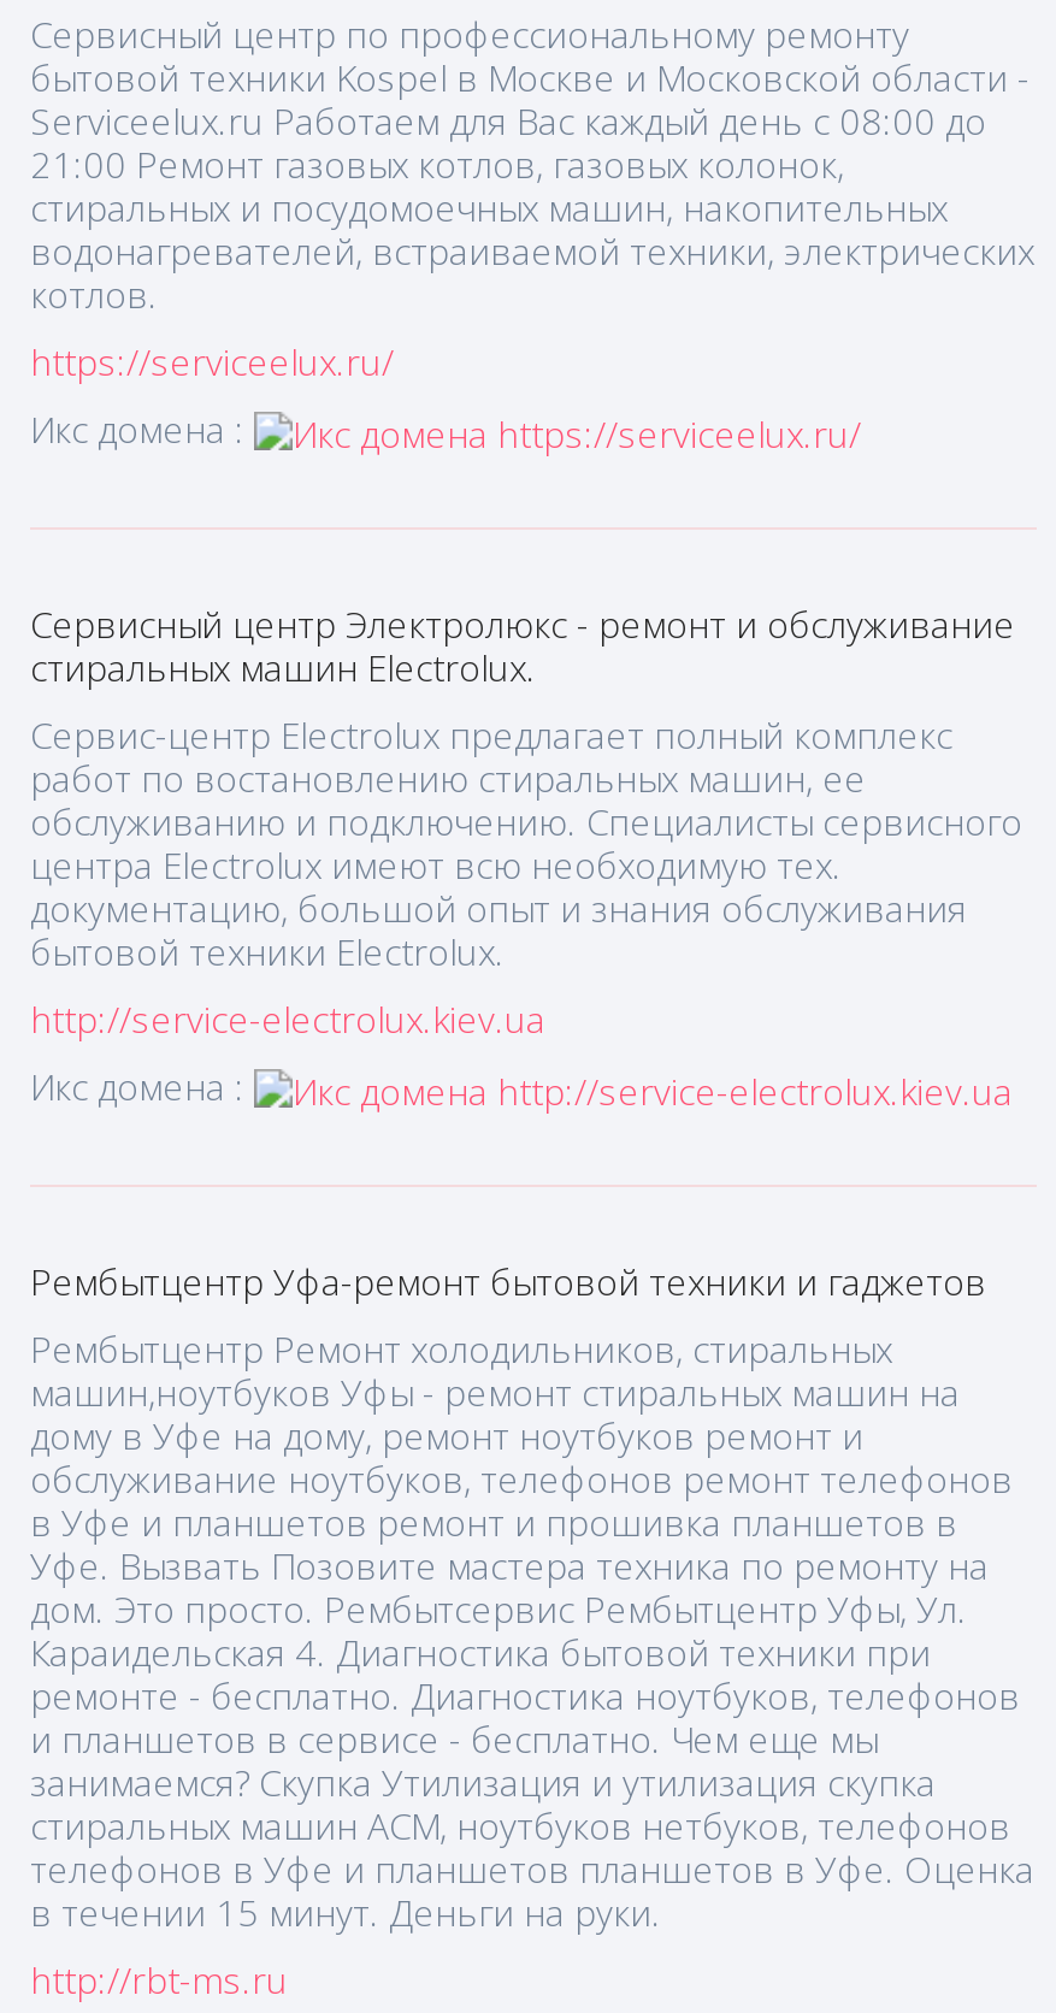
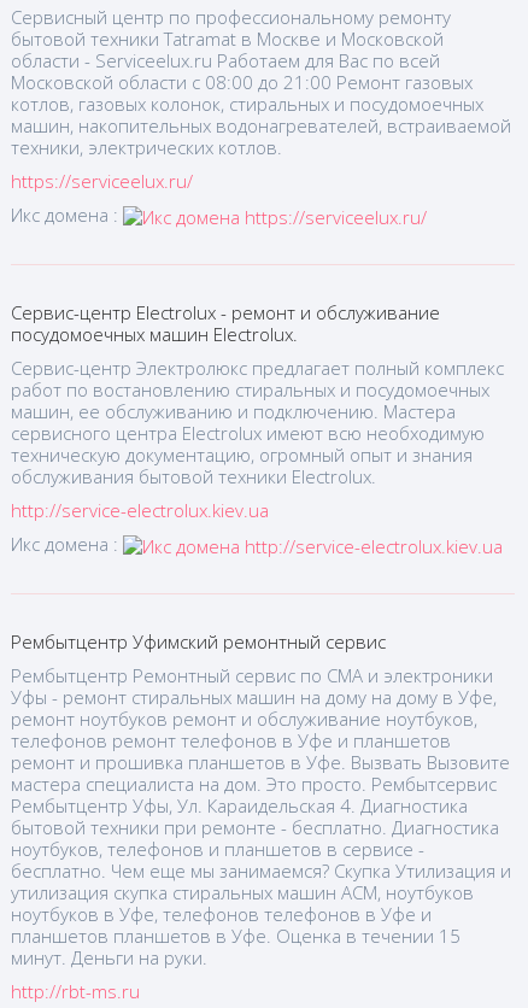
- бытовой техники Kospel в Москве и Московской области -
- Serviceelux.ru Работаем для Вас каждый день с 08:00 до
- 21:00 Ремонт газовых котлов, газовых колонок,
- стиральных и посудомоечных машин, накопительных
- водонагревателей, встраиваемой техники, электрических
- котлов.
+ бытовой техники Tatramat в Москве и Московской
+ области - Serviceelux.ru Работаем для Вас по всей
+ Московской области с 08:00 до 21:00 Ремонт газовых
+ котлов, газовых колонок, стиральных и посудомоечных
+ машин, накопительных водонагревателей, встраиваемой
+ техники, электрических котлов.

- Сервисный центр Электролюкс - ремонт и обслуживание
- стиральных машин Electrolux.
- Сервис-центр Electrolux предлагает полный комплекс
- работ по востановлению стиральных машин, ее
- обслуживанию и подключению. Специалисты сервисного
- центра Electrolux имеют всю необходимую тех.
- документацию, большой опыт и знания обслуживания
- бытовой техники Electrolux.
+ Сервис-центр Electrolux - ремонт и обслуживание
+ посудомоечных машин Electrolux.
+ Сервис-центр Электролюкс предлагает полный комплекс
+ работ по востановлению стиральных и посудомоечных
+ машин, ее обслуживанию и подключению. Мастера
+ сервисного центра Electrolux имеют всю необходимую
+ техническую документацию, огромный опыт и знания
+ обслуживания бытовой техники Electrolux.

- Рембытцентр Уфа-ремонт бытовой техники и гаджетов
- Рембытцентр Ремонт холодильников, стиральных
- машин,ноутбуков Уфы - ремонт стиральных машин на
- дому в Уфе на дому, ремонт ноутбуков ремонт и
- обслуживание ноутбуков, телефонов ремонт телефонов
- в Уфе и планшетов ремонт и прошивка планшетов в
- Уфе. Вызвать Позовите мастера техника по ремонту на
- дом. Это просто. Рембытсервис Рембытцентр Уфы, Ул.
- Караидельская 4. Диагностика бытовой техники при
- ремонте - бесплатно. Диагностика ноутбуков, телефонов
- и планшетов в сервисе - бесплатно. Чем еще мы
- занимаемся? Скупка Утилизация и утилизация скупка
- стиральных машин АСМ, ноутбуков нетбуков, телефонов
- телефонов в Уфе и планшетов планшетов в Уфе. Оценка
- в течении 15 минут. Деньги на руки.
+ Рембытцентр Уфимский ремонтный сервис
+ Рембытцентр Ремонтный сервис по СМА и электроники
+ Уфы - ремонт стиральных машин на дому на дому в Уфе,
+ ремонт ноутбуков ремонт и обслуживание ноутбуков,
+ телефонов ремонт телефонов в Уфе и планшетов
+ ремонт и прошивка планшетов в Уфе. Вызвать Вызовите
+ мастера специалиста на дом. Это просто. Рембытсервис
+ Рембытцентр Уфы, Ул. Караидельская 4. Диагностика
+ бытовой техники при ремонте - бесплатно. Диагностика
+ ноутбуков, телефонов и планшетов в сервисе -
+ бесплатно. Чем еще мы занимаемся? Скупка Утилизация и
+ утилизация скупка стиральных машин АСМ, ноутбуков
+ ноутбуков в Уфе, телефонов телефонов в Уфе и
+ планшетов планшетов в Уфе. Оценка в течении 15
+ минут. Деньги на руки.
